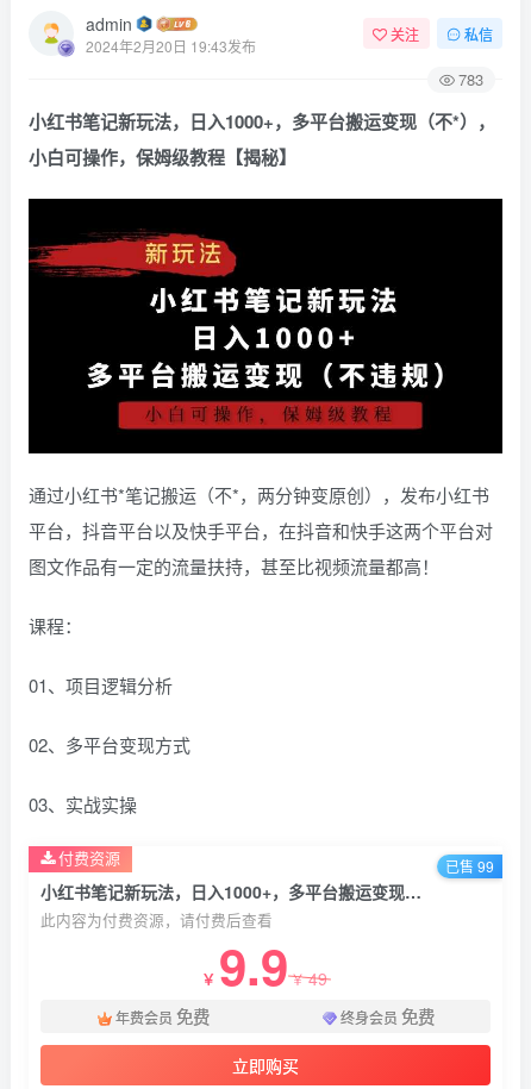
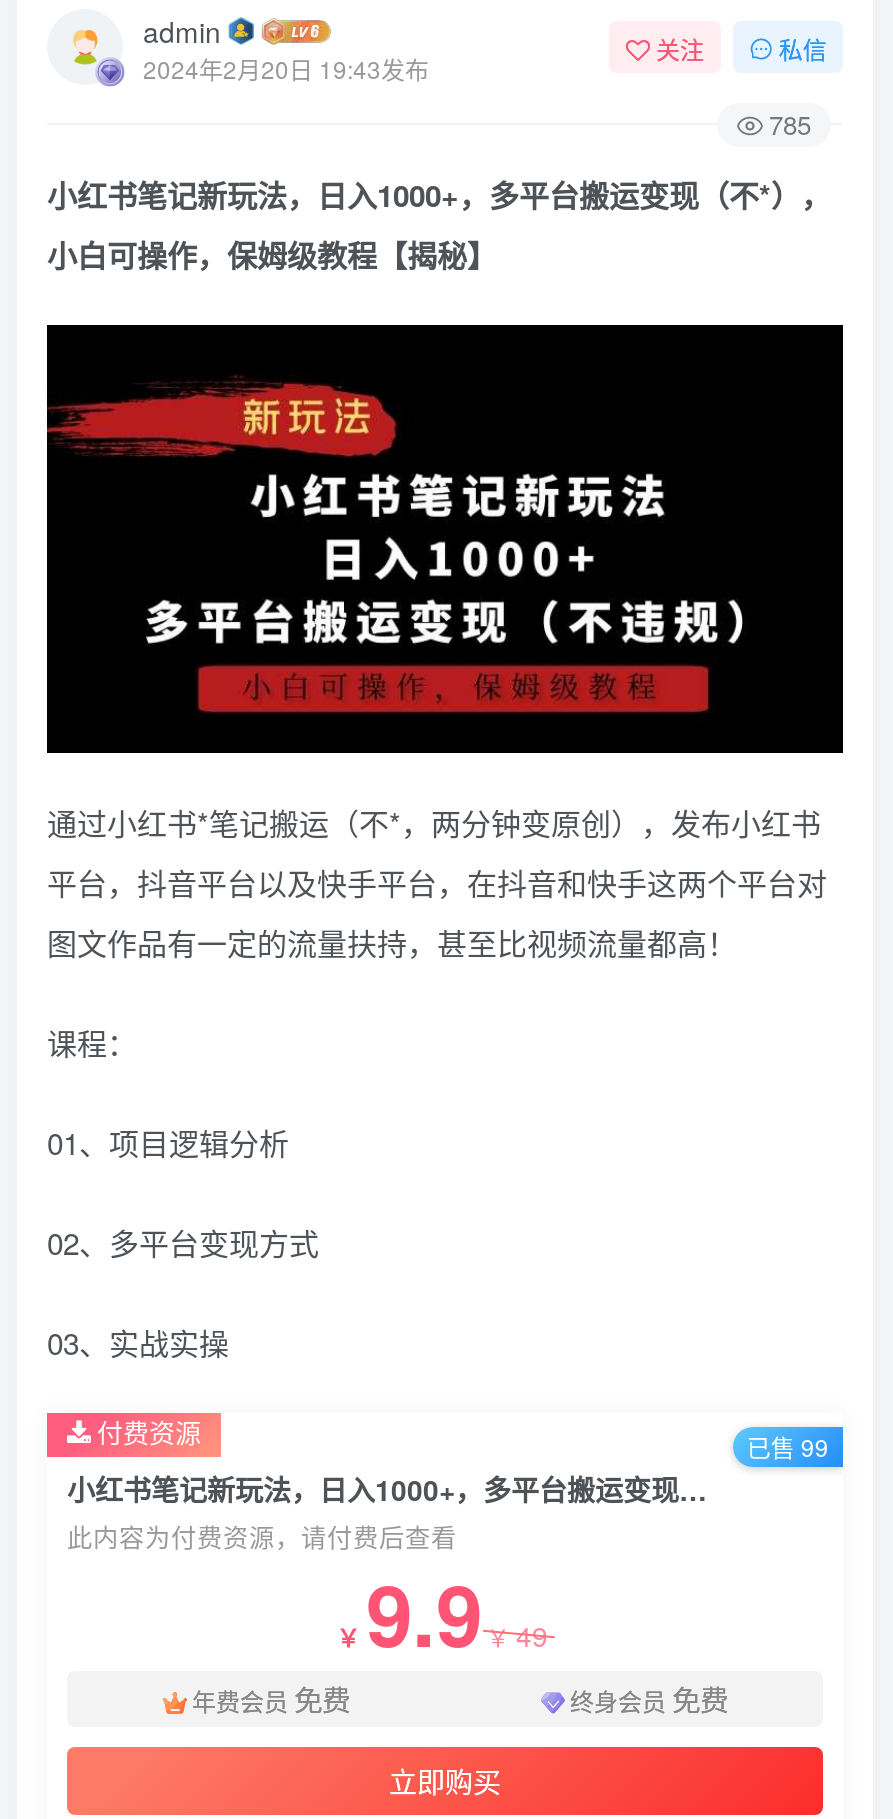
- 783
+ 785
